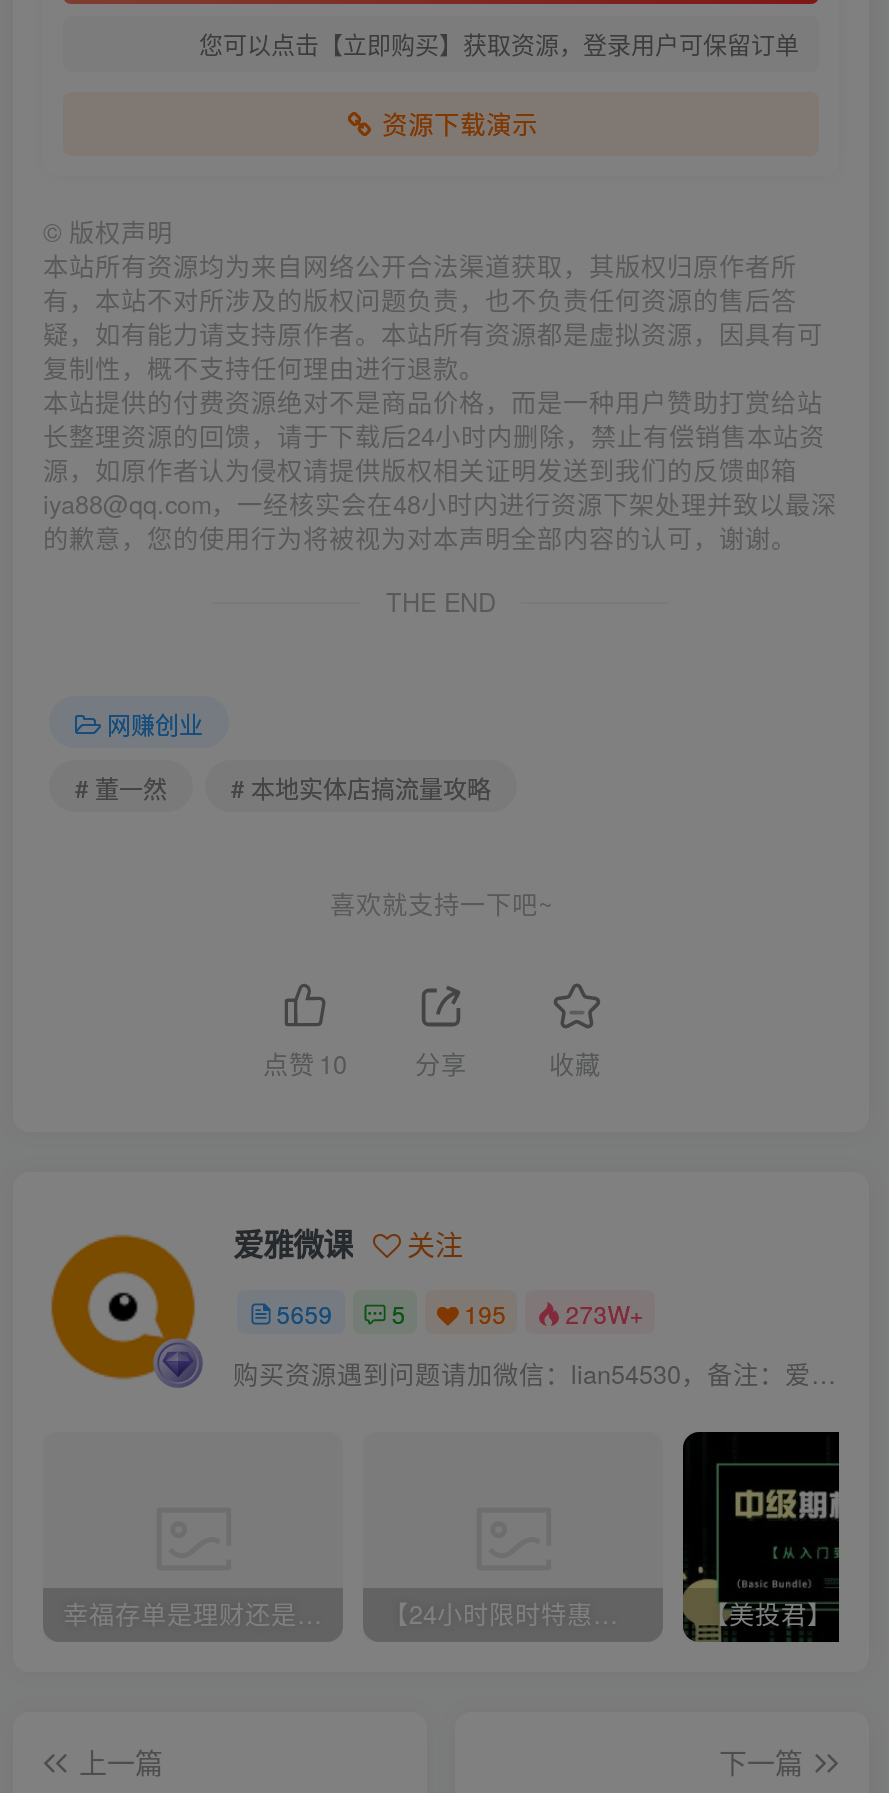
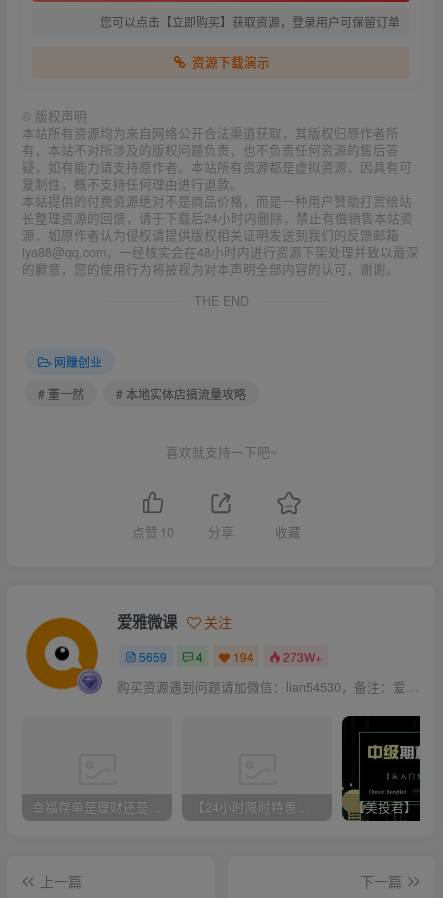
- 5
+ 4

- 195
+ 194
